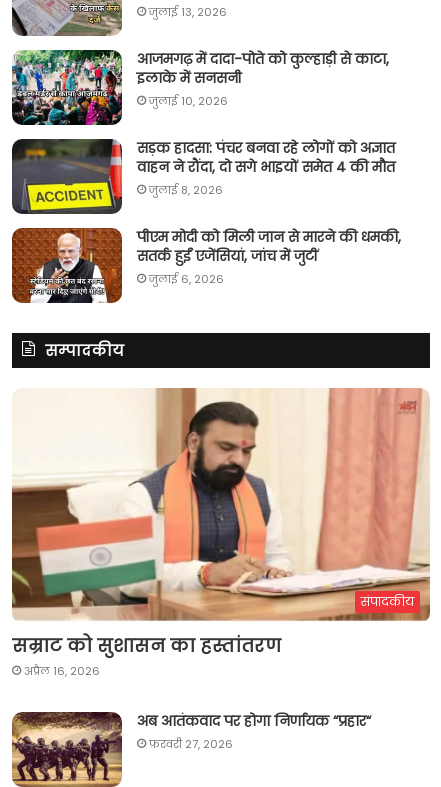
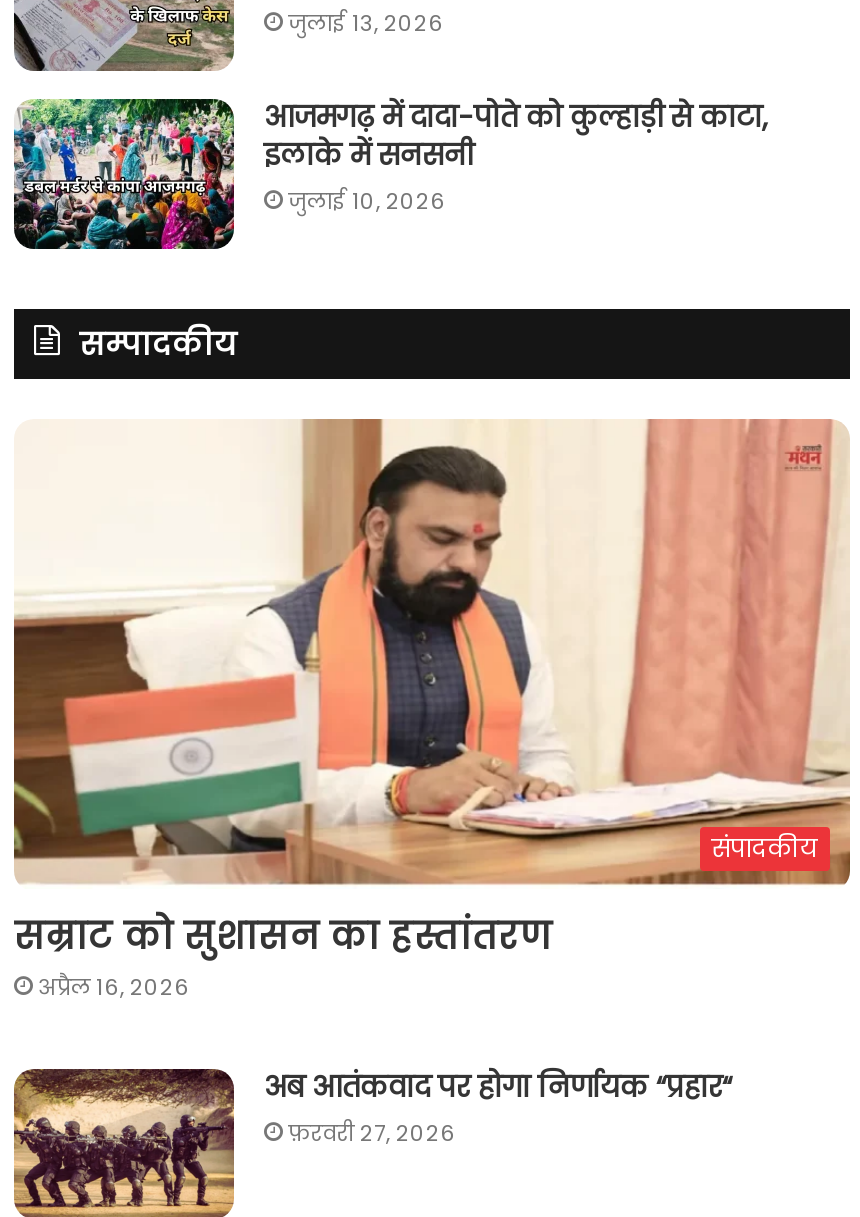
- [image]
- सड़क हादसा: पंचर बनवा रहे लोगों को अज्ञात
- वाहन ने रौंदा, दो सगे भाइयों समेत 4 की मौत
- जुलाई 8, 2026
- पीएम मोदी को मिली जान से मारने की धमकी,
- सतर्क हुईं एजेंसियां, जांच में जुटीं
- जुलाई 6, 2026

- [image]
